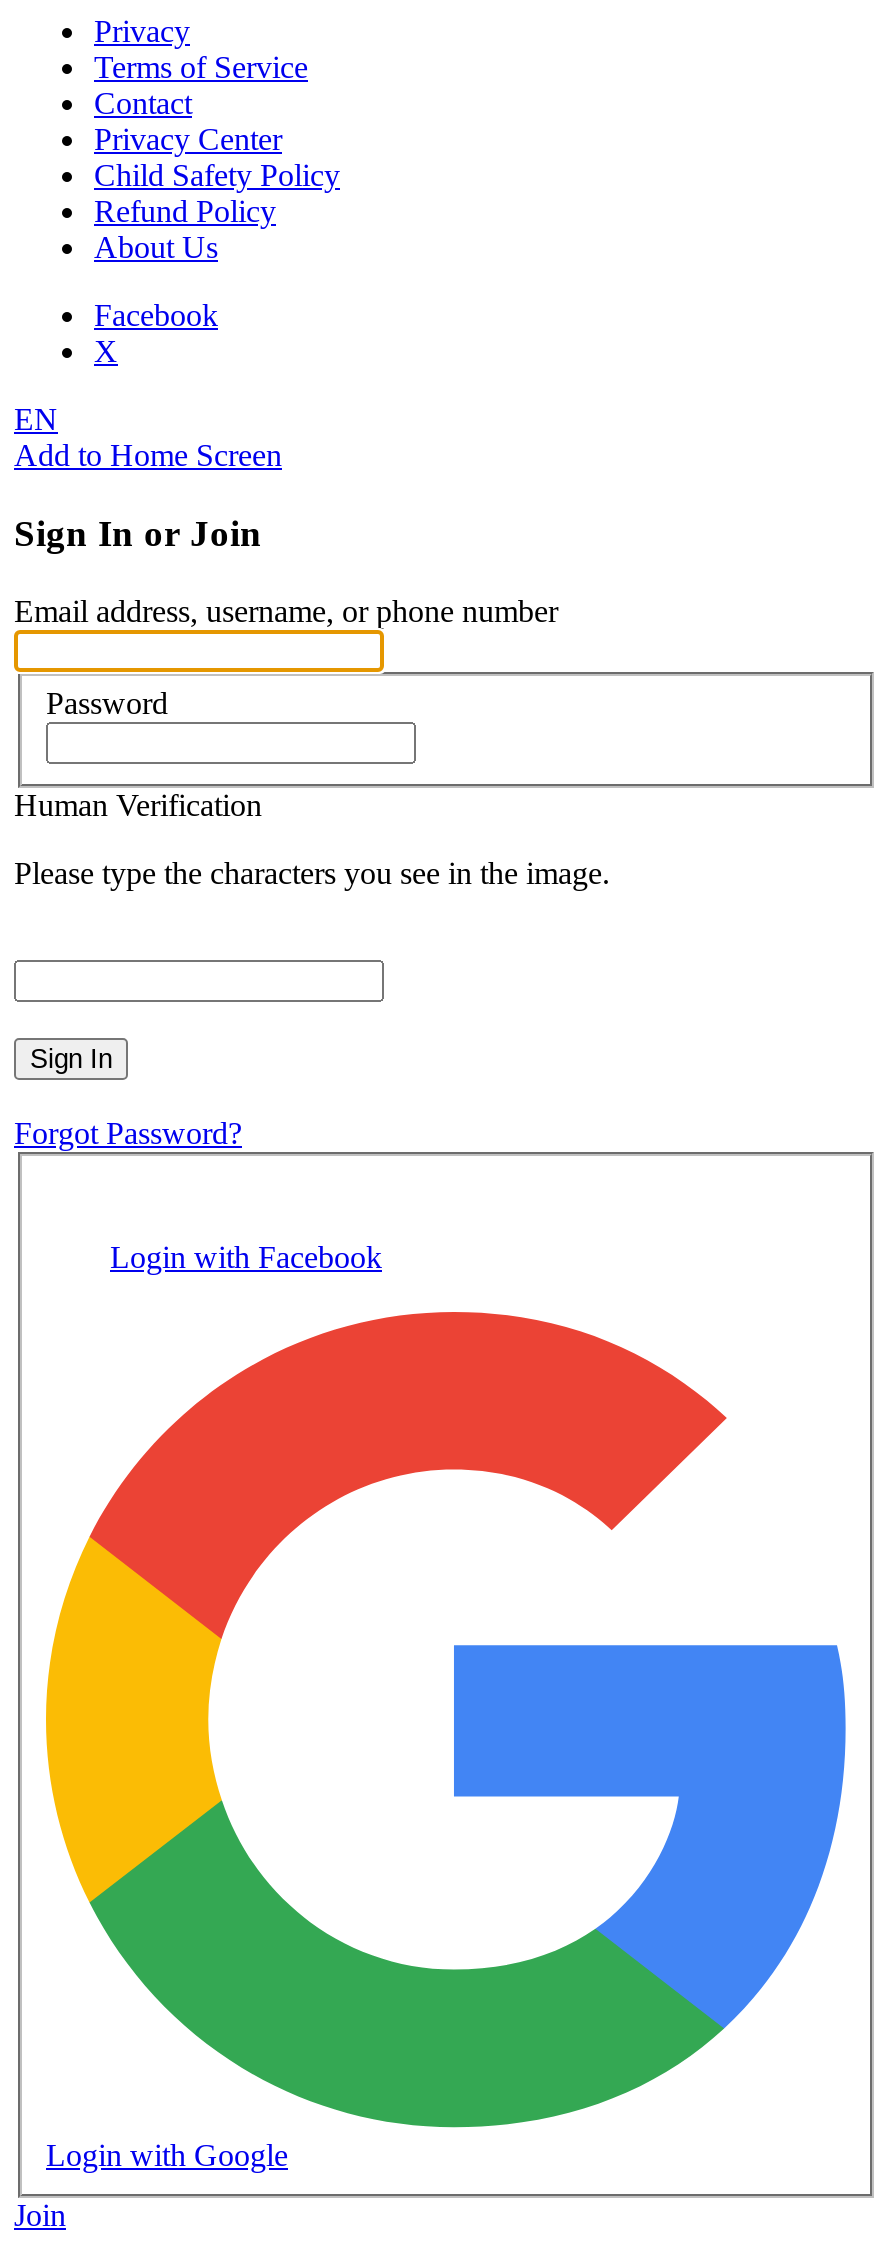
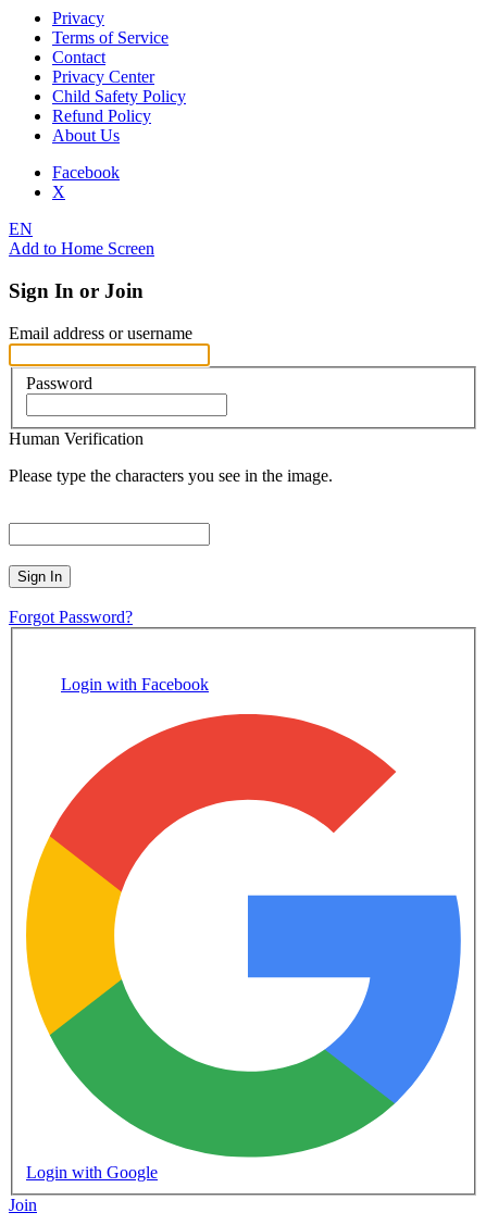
- Email address, username, or phone number
+ Email address or username
